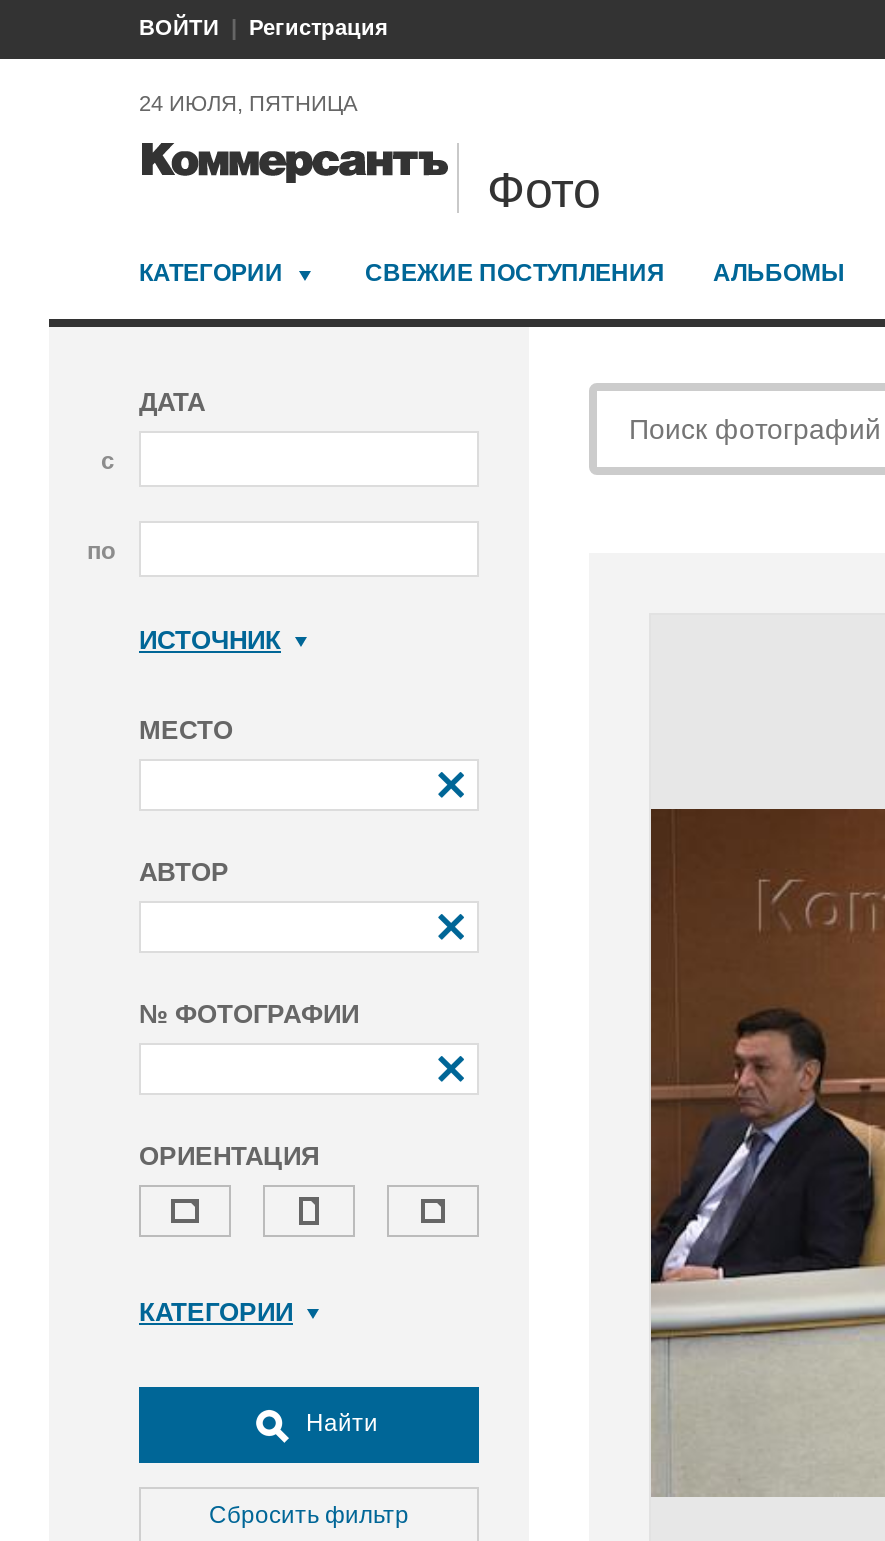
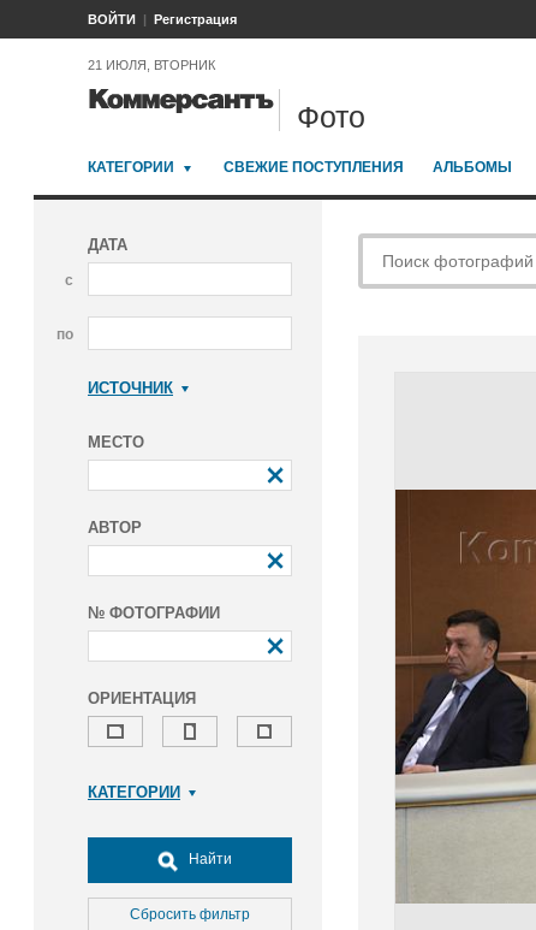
- 24 ИЮЛЯ, ПЯТНИЦА
+ 21 ИЮЛЯ, ВТОРНИК
